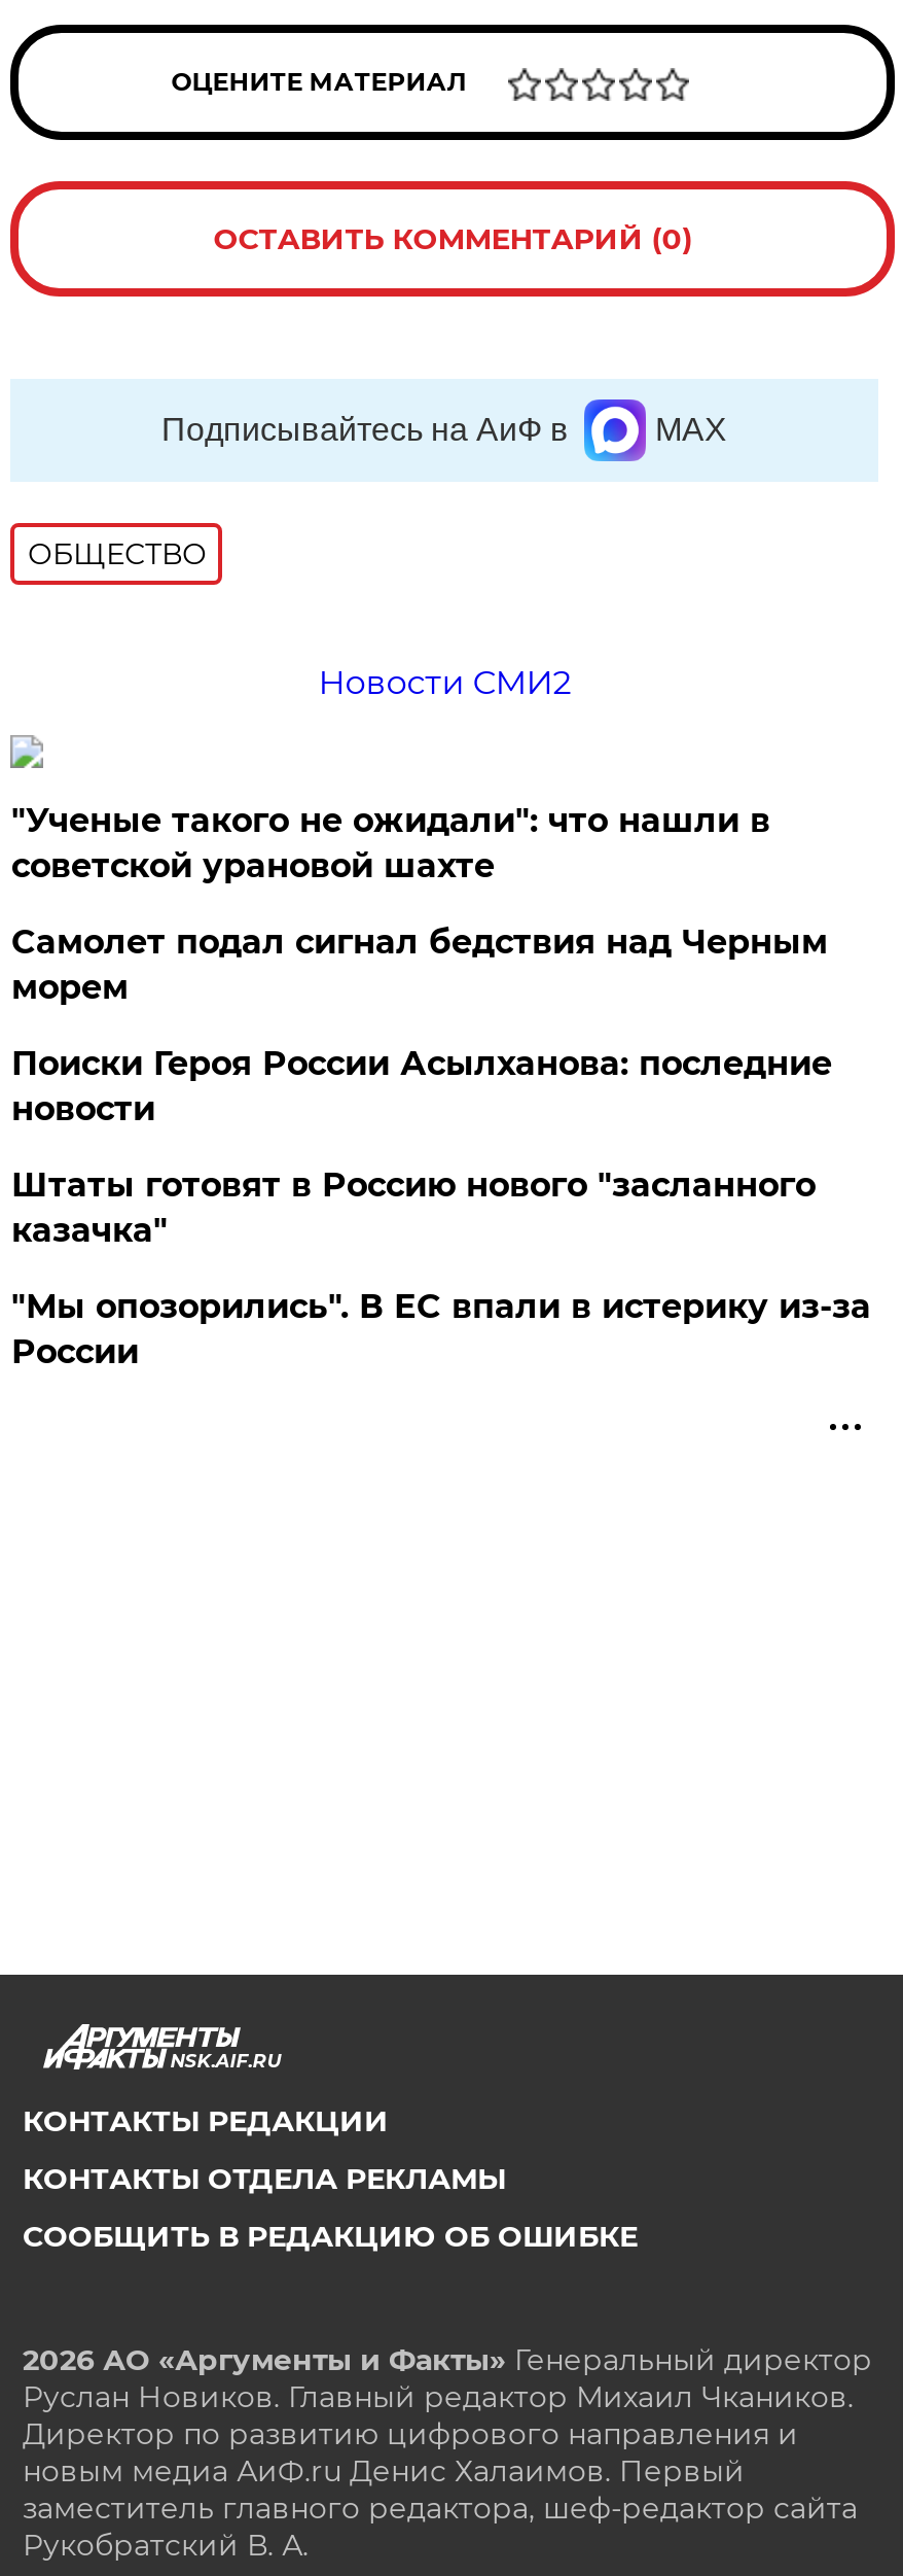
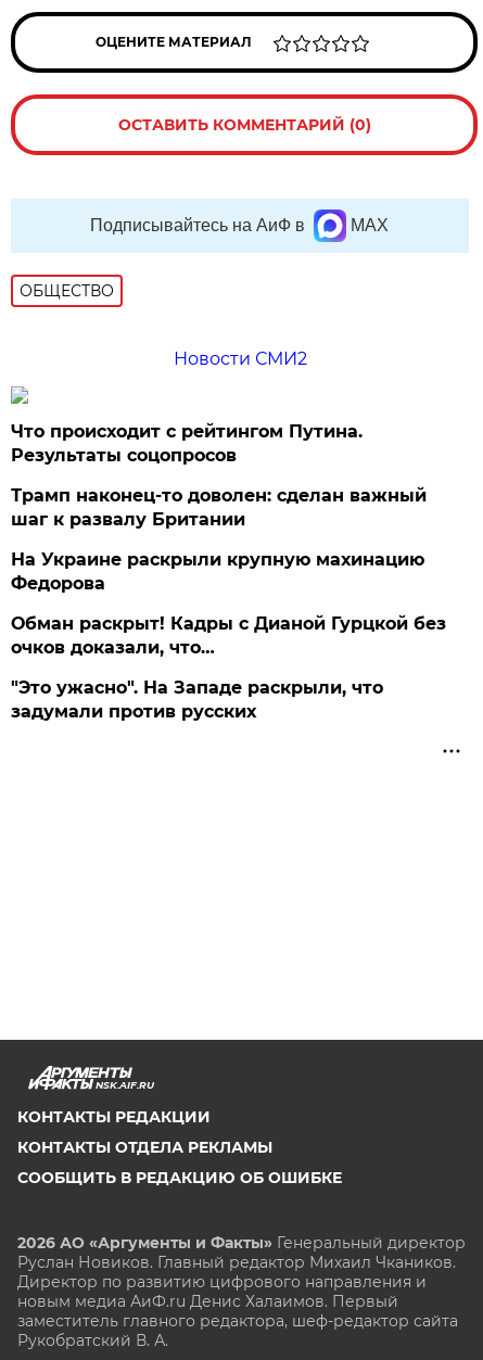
- "Ученые такого не ожидали": что нашли в
- советской урановой шахте
+ Что происходит с рейтингом Путина.
+ Результаты соцопросов

- Самолет подал сигнал бедствия над Черным
- морем
+ Трамп наконец-то доволен: сделан важный
+ шаг к развалу Британии

- Поиски Героя России Асылханова: последние
- новости
+ На Украине раскрыли крупную махинацию
+ Федорова

- Штаты готовят в Россию нового "засланного
- казачка"
+ Обман раскрыт! Кадры с Дианой Гурцкой без
+ очков доказали, что…

- "Мы опозорились". В ЕС впали в истерику из-за
- России
+ "Это ужасно". На Западе раскрыли, что
+ задумали против русских
